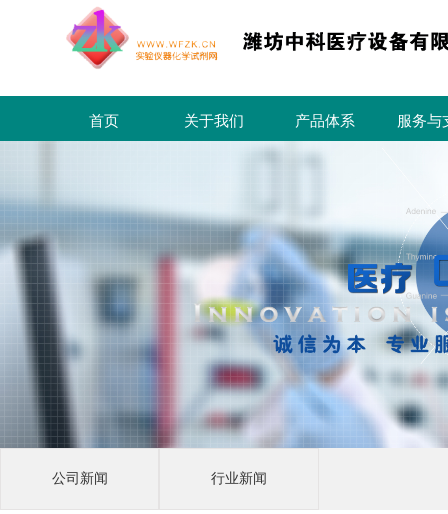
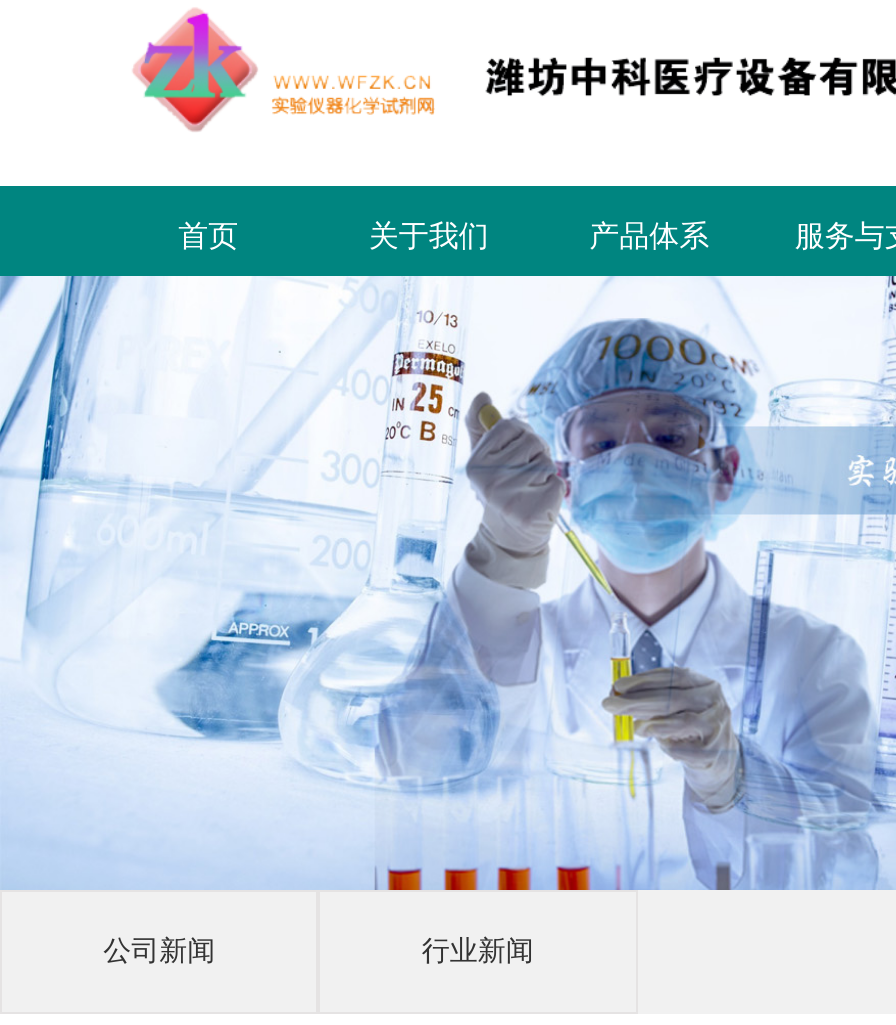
- [image]
+ [image]
